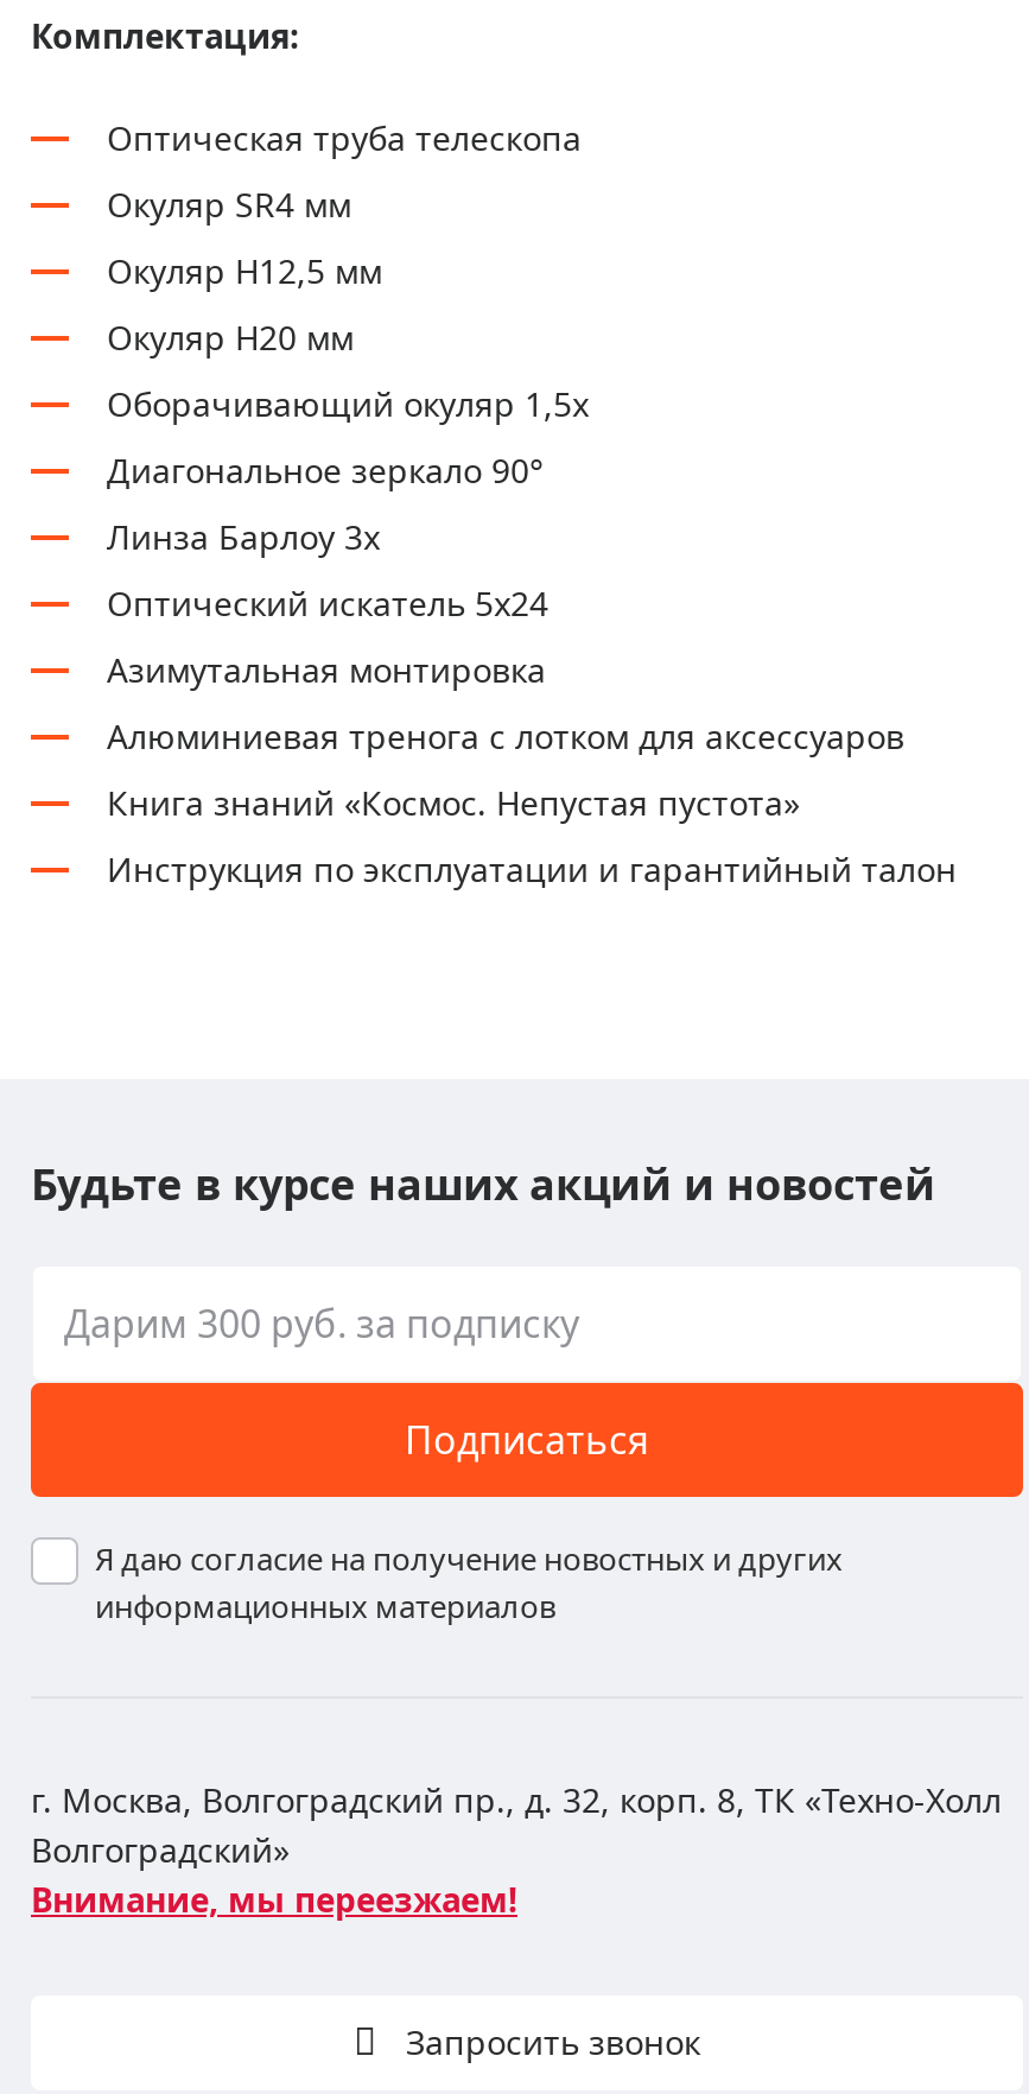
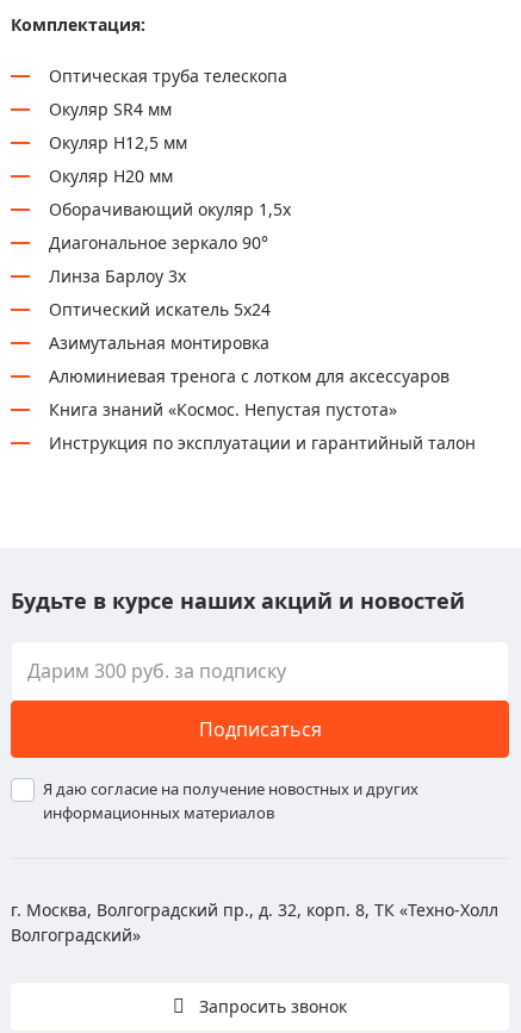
- Внимание, мы переезжаем!
